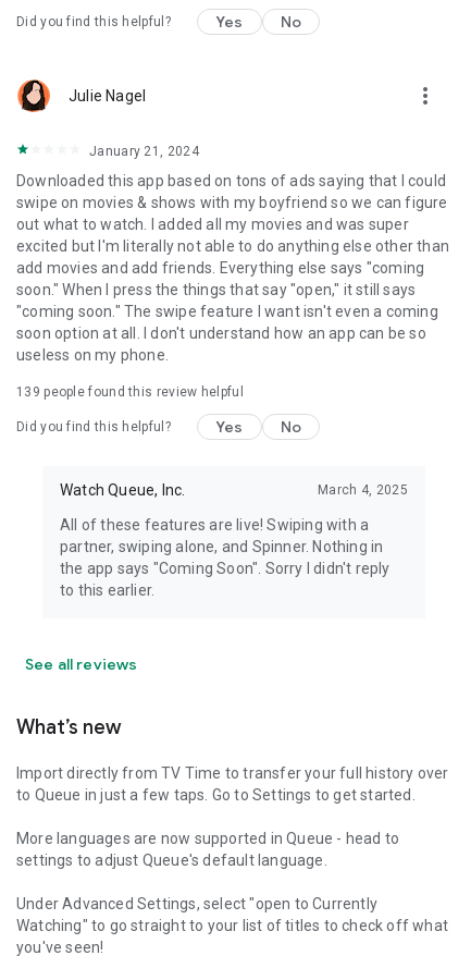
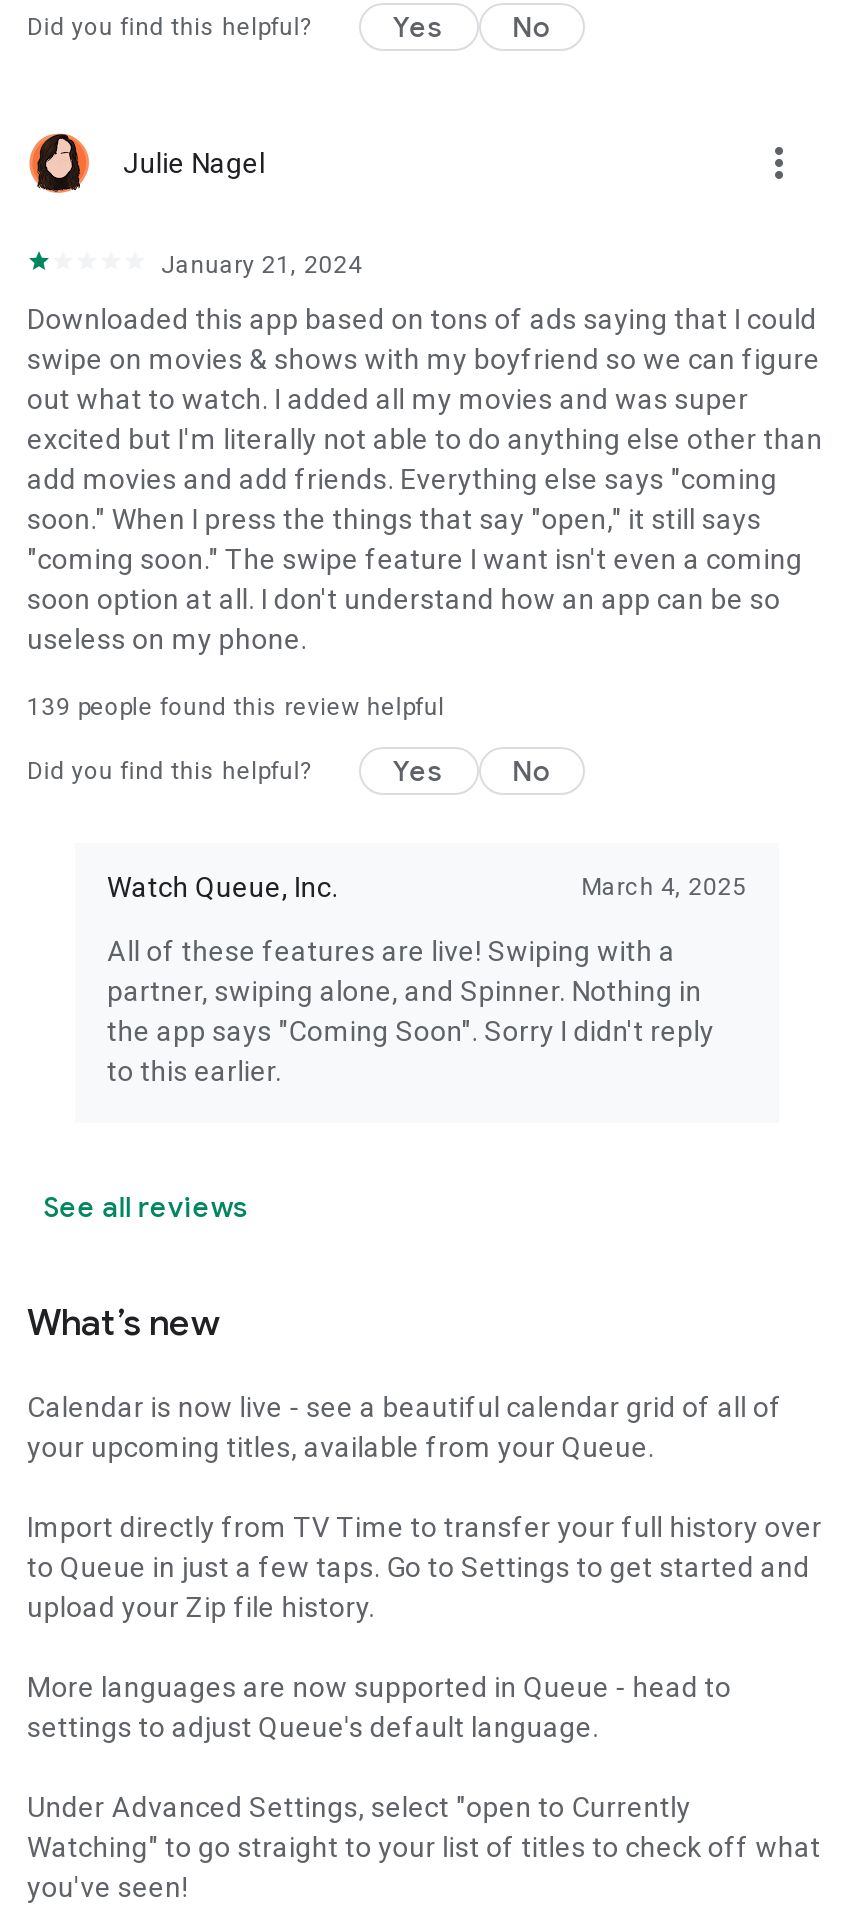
+ Calendar is now live - see a beautiful calendar grid of all of
+ your upcoming titles, available from your Queue.

- to Queue in just a few taps. Go to Settings to get started.
+ to Queue in just a few taps. Go to Settings to get started and
+ upload your Zip file history.
